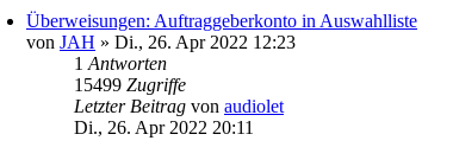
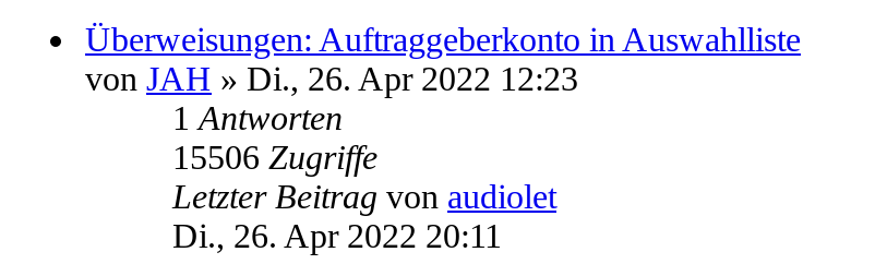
- 15499 Zugriffe
+ 15506 Zugriffe
